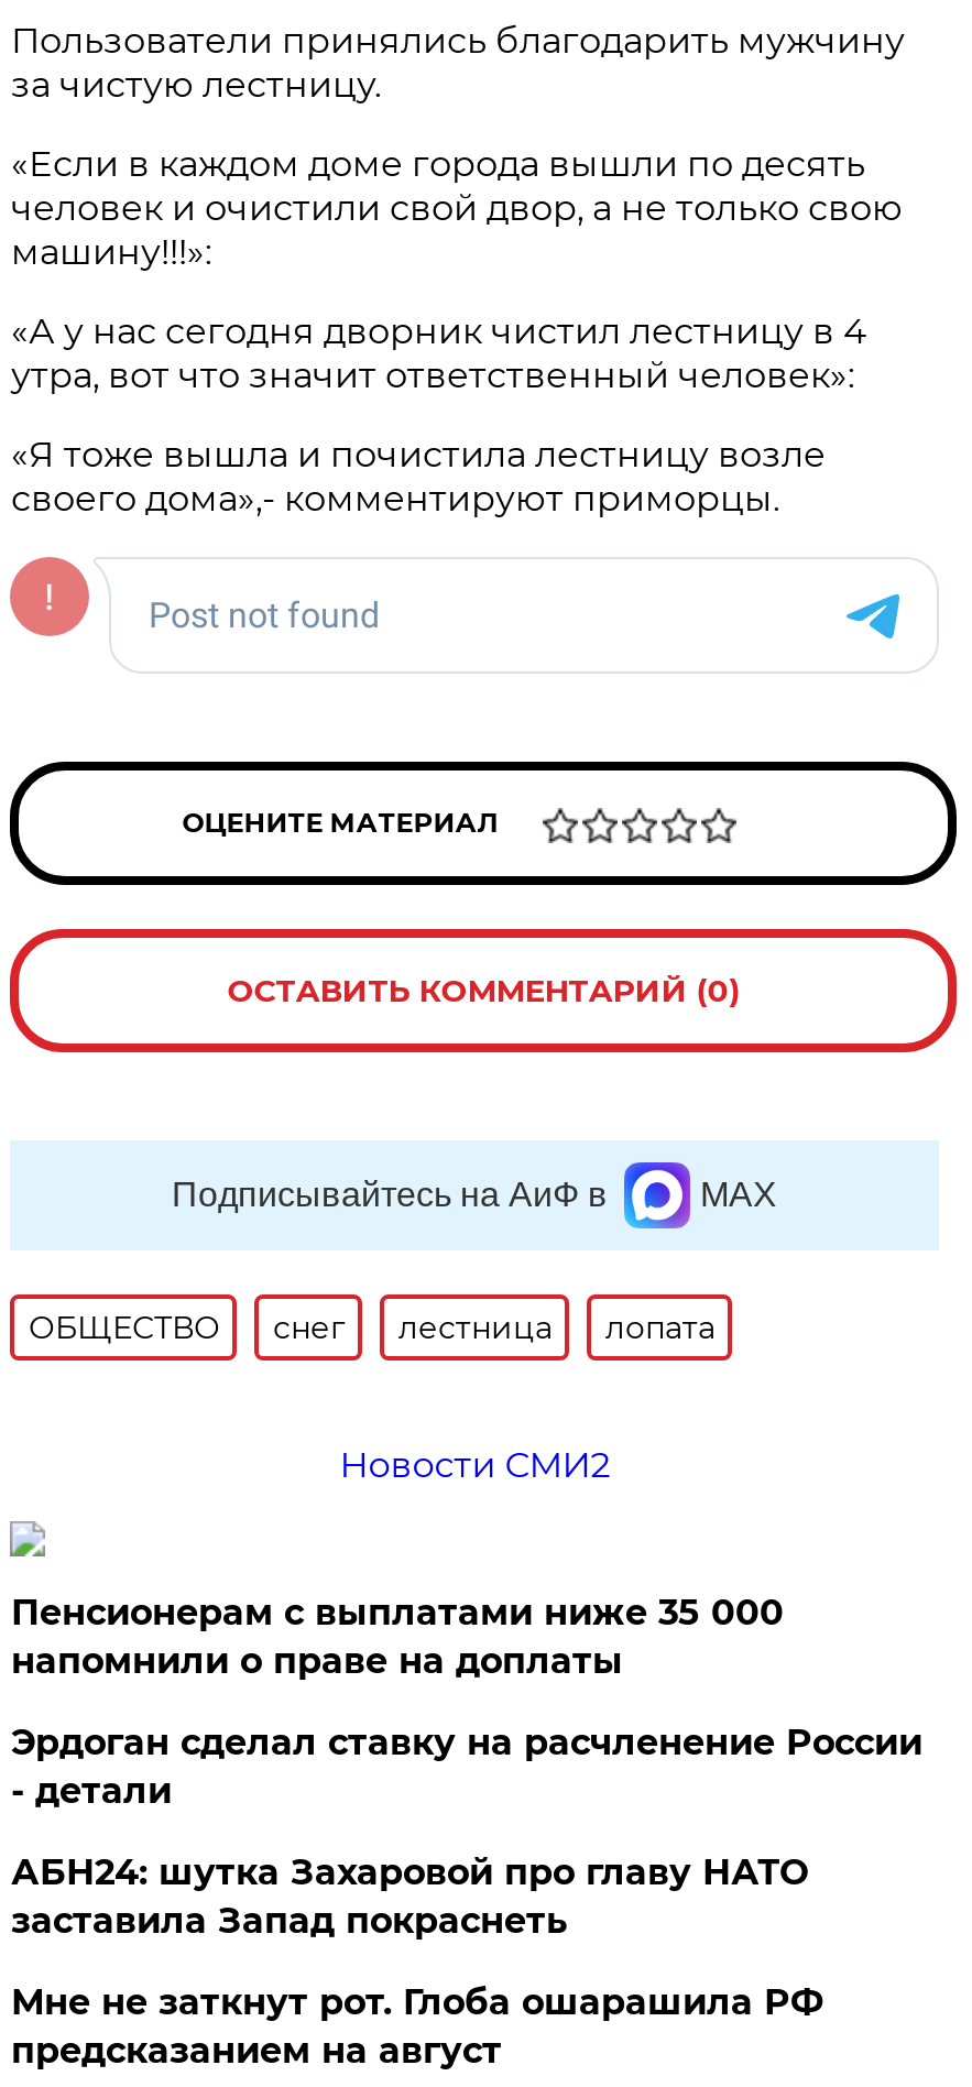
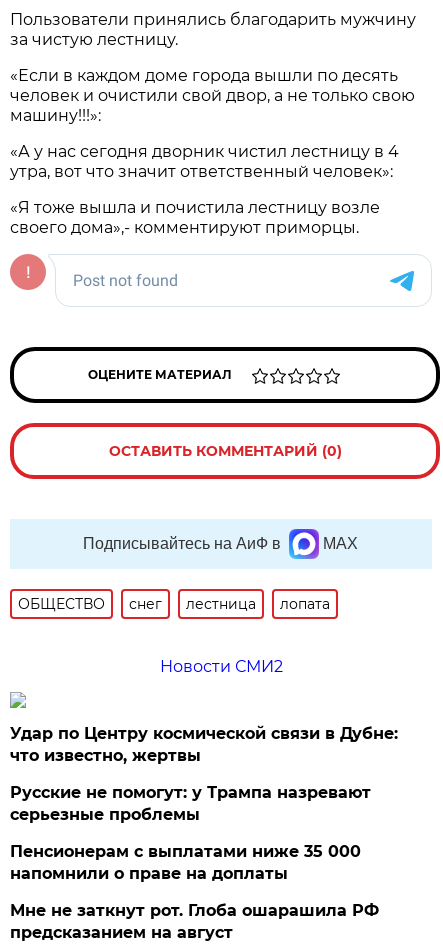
+ Удар по Центру космической связи в Дубне:
+ что известно, жертвы
+ Русские не помогут: у Трампа назревают
+ серьезные проблемы

moved down: Пенсионерам с выплатами ниже 35 000 | напомнили о праве на доплаты

- Эрдоган сделал ставку на расчленение России
- - детали
- АБН24: шутка Захаровой про главу НАТО
- заставила Запад покраснеть
